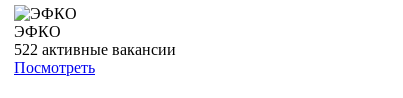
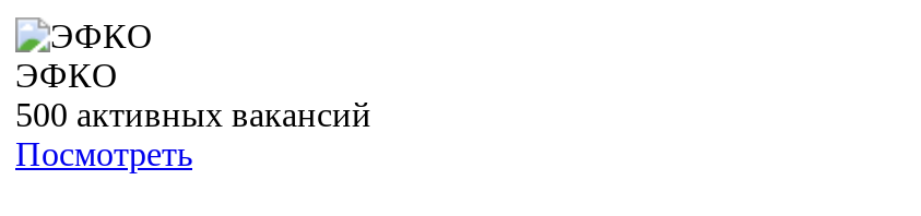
- 522 активные вакансии
+ 500 активных вакансий
